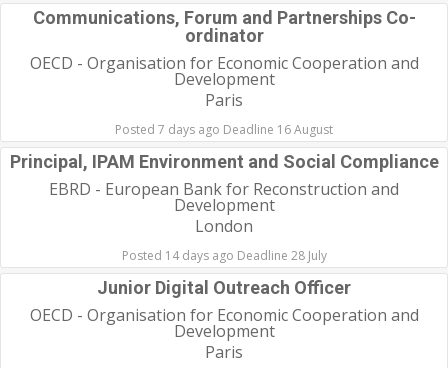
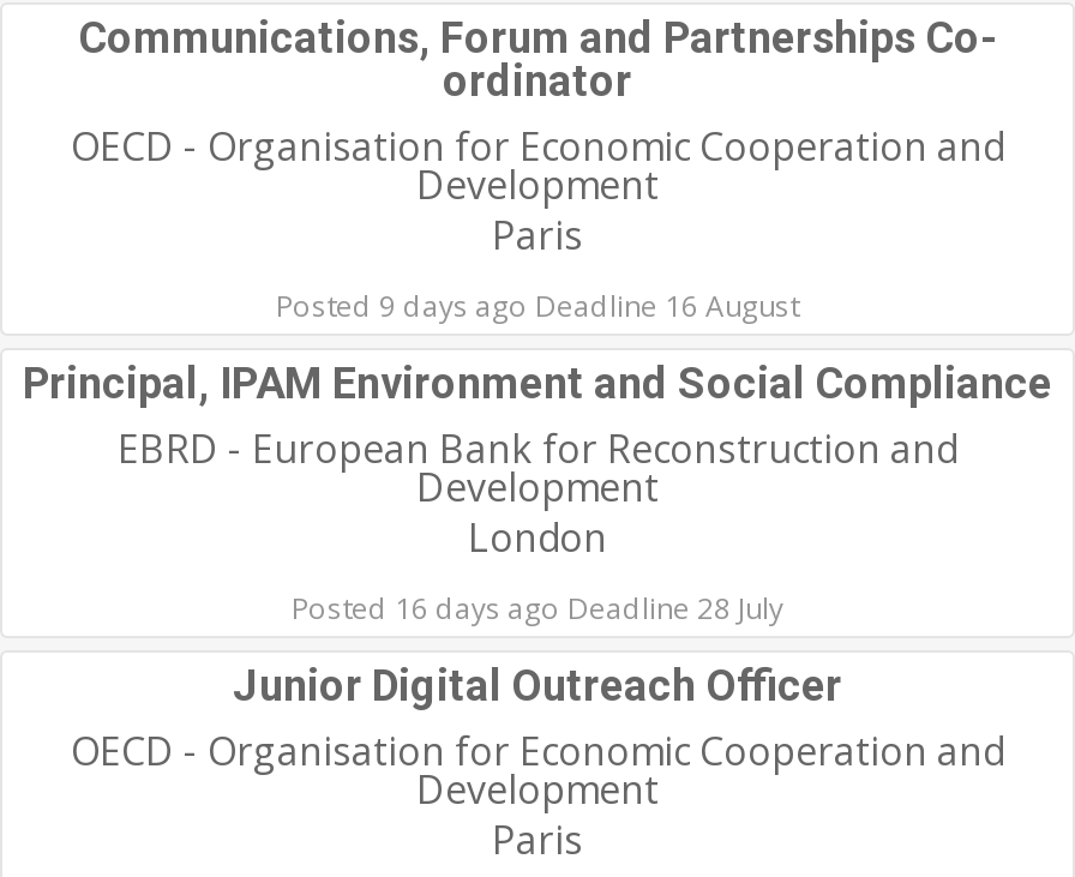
- Posted 7 days ago Deadline 16 August
+ Posted 9 days ago Deadline 16 August

- Posted 14 days ago Deadline 28 July
+ Posted 16 days ago Deadline 28 July
